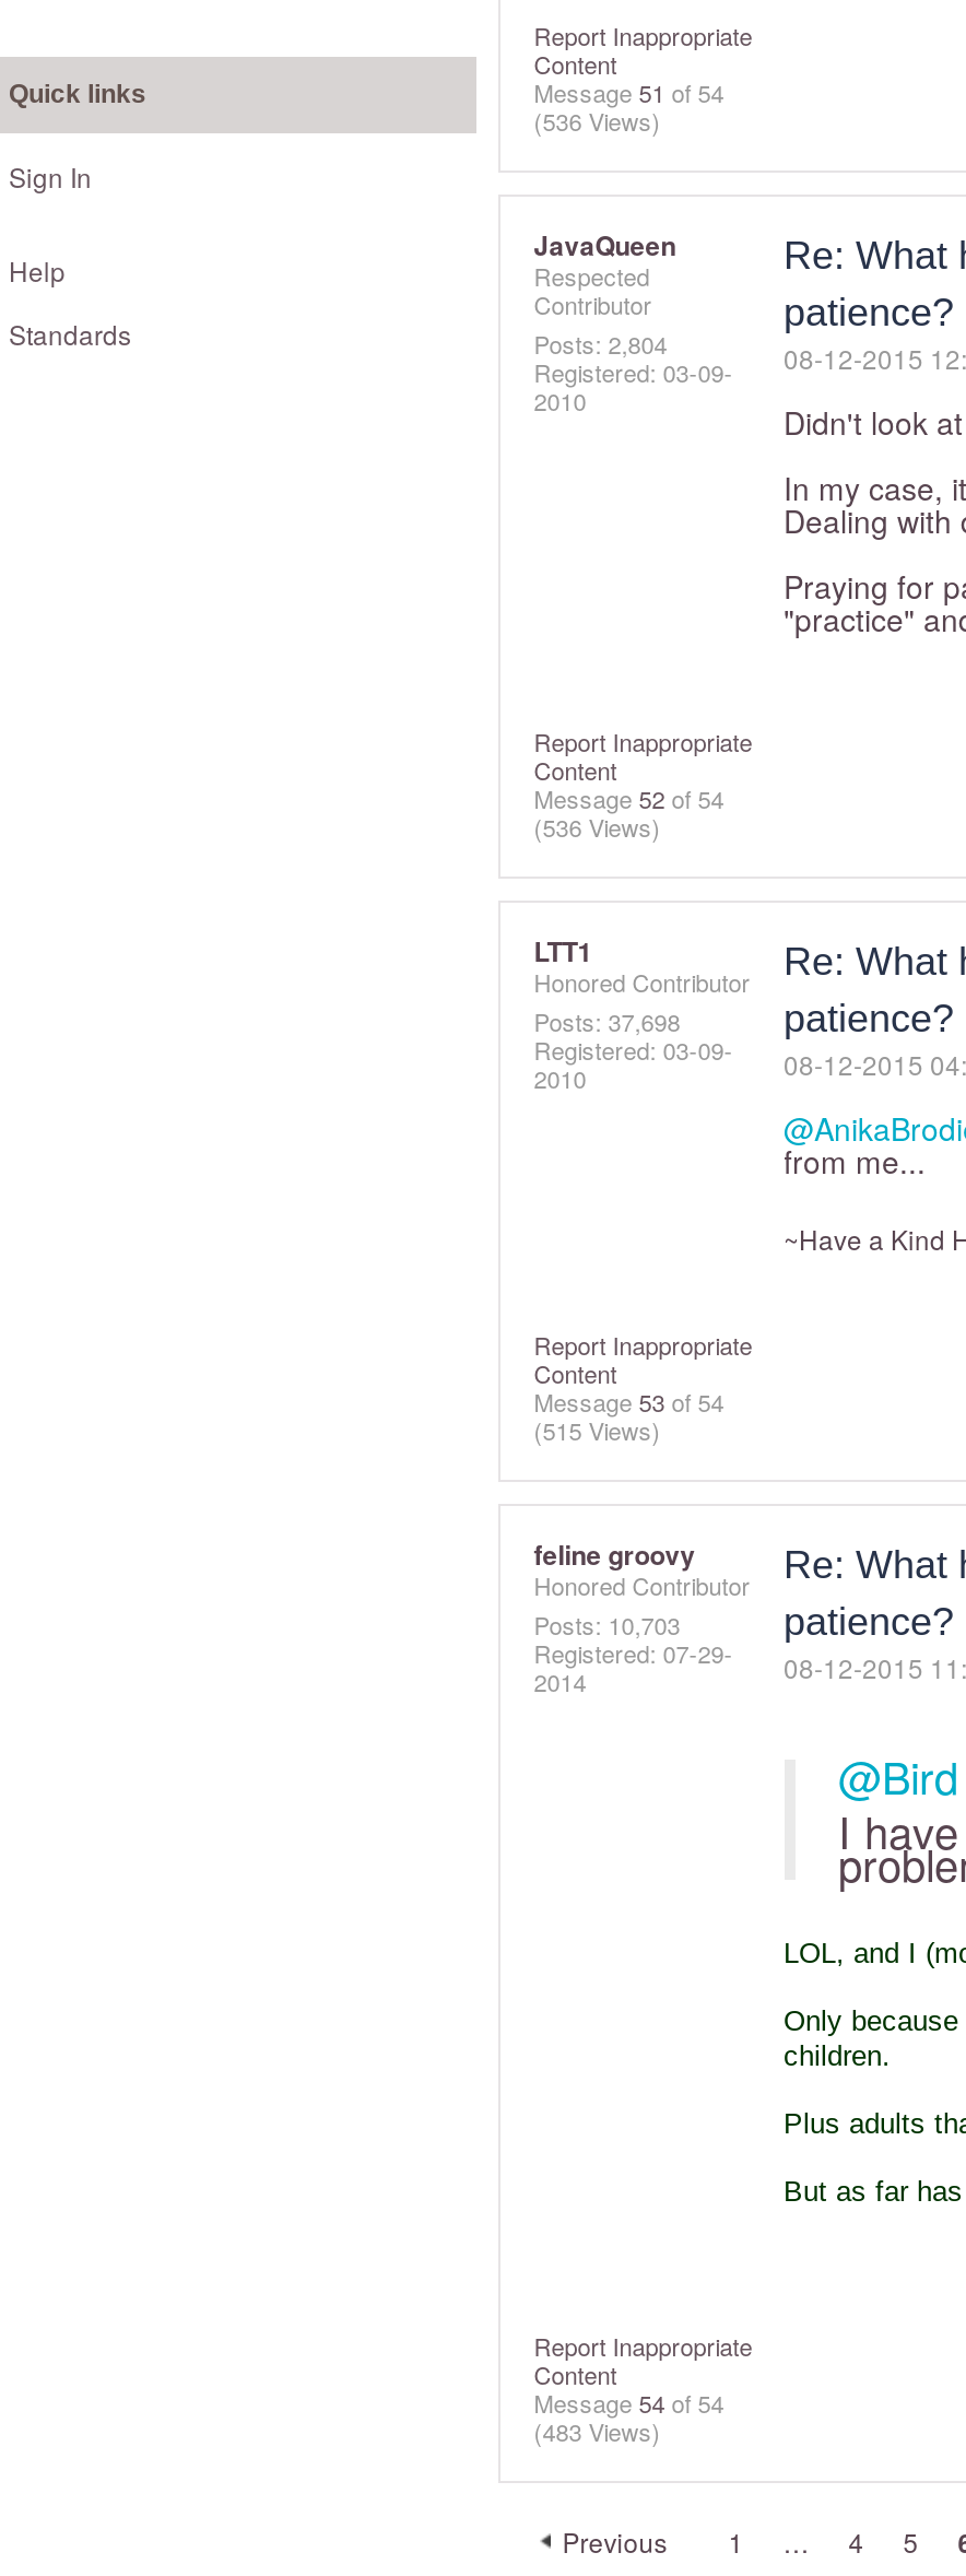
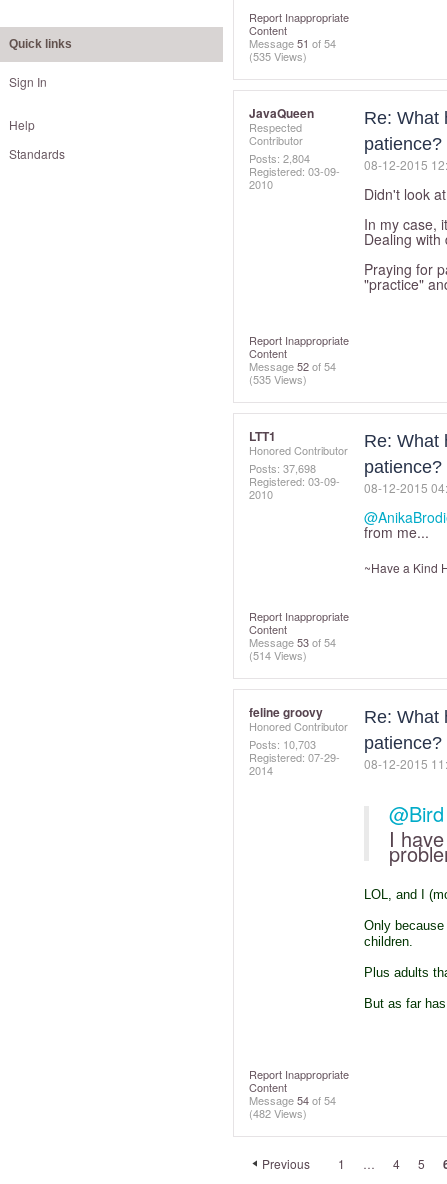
- (536 Views)
+ (535 Views)

- (536 Views)
+ (535 Views)

- (515 Views)
+ (514 Views)

- (483 Views)
+ (482 Views)
